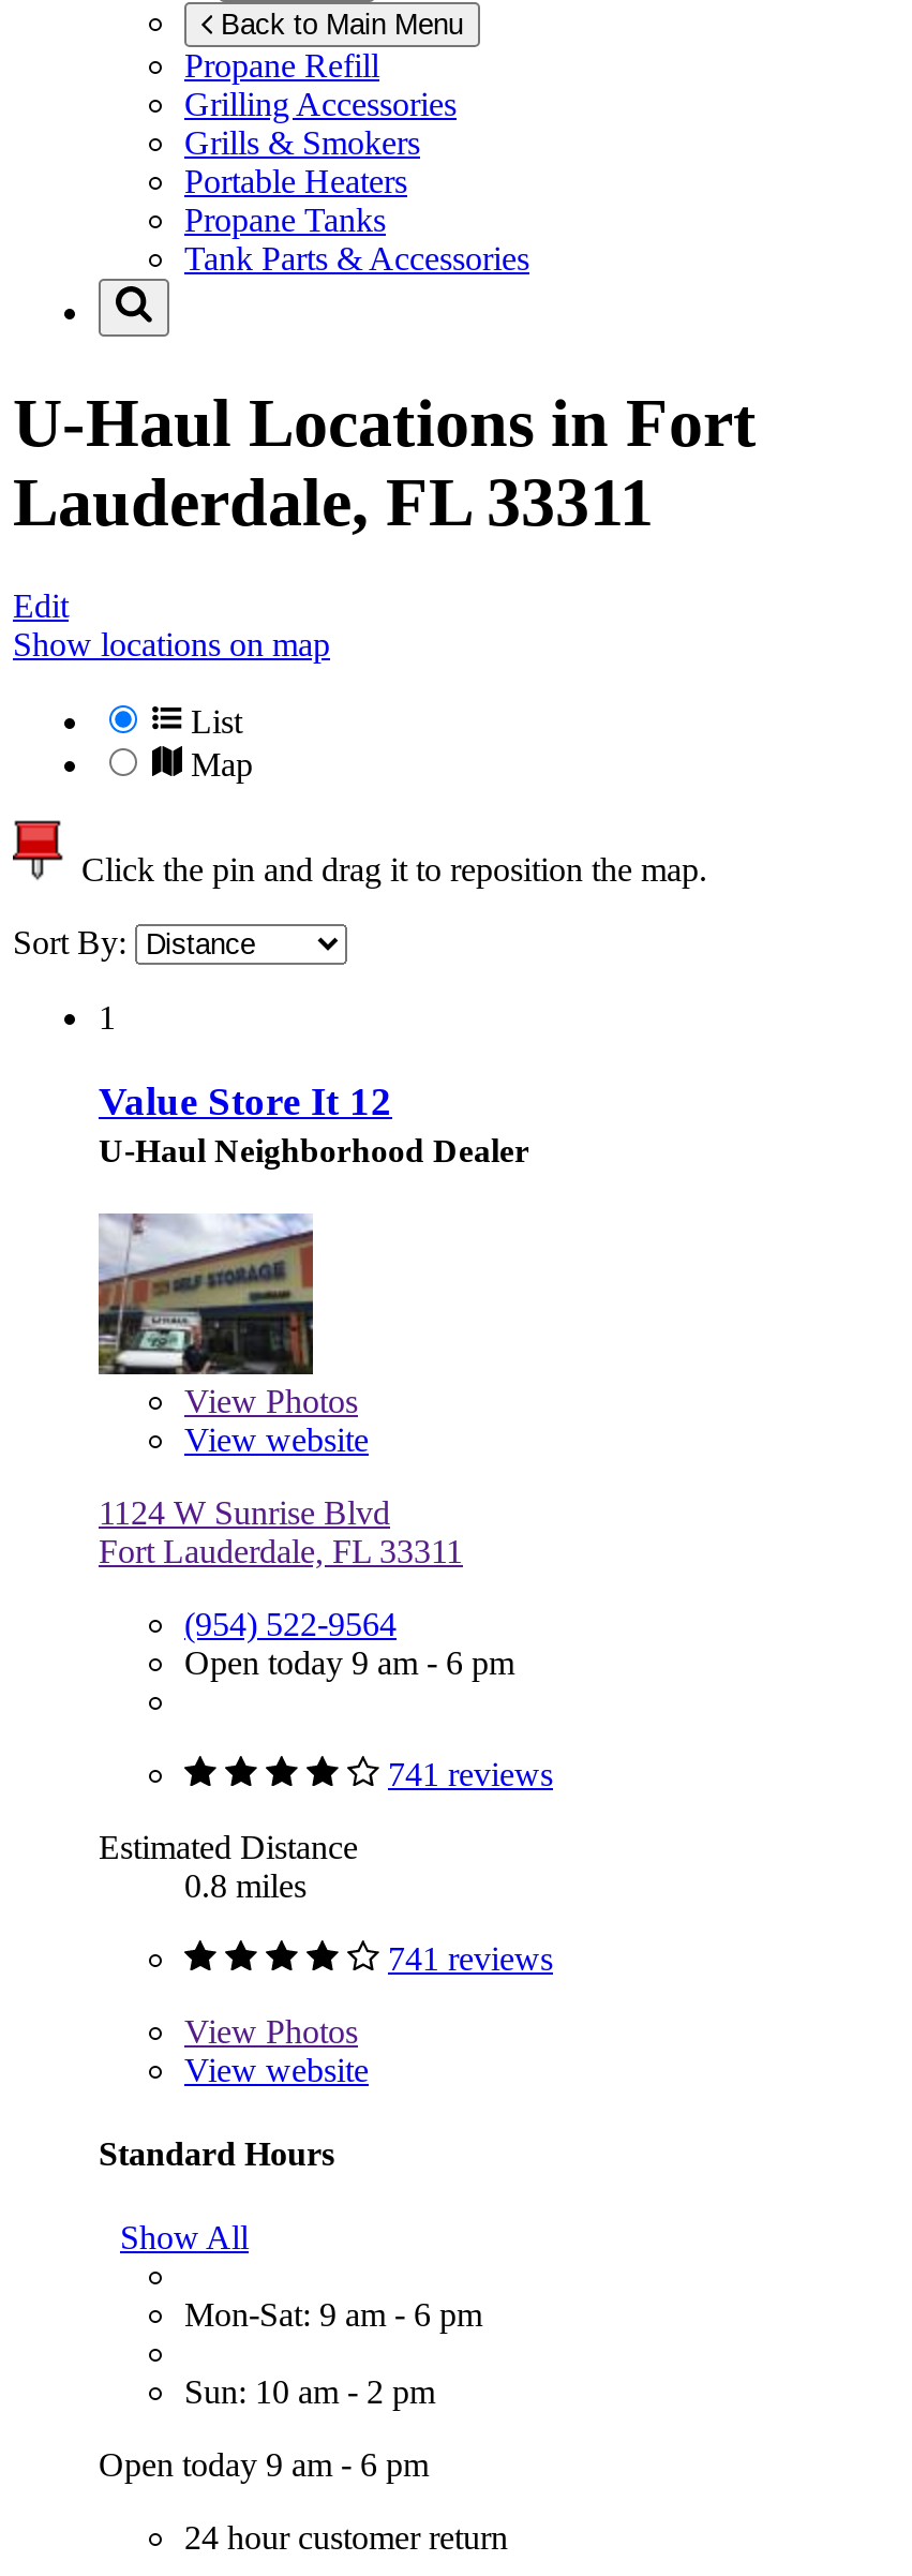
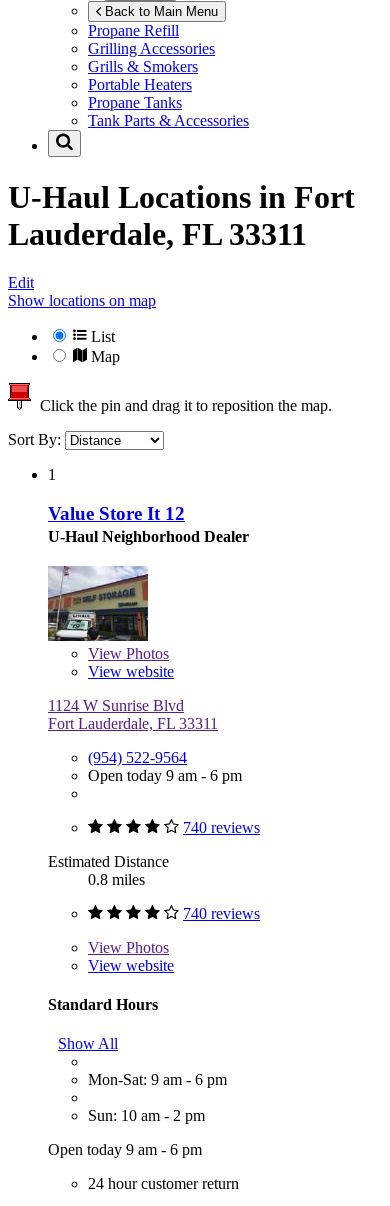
- 741 reviews
+ 740 reviews

- 741 reviews
+ 740 reviews
